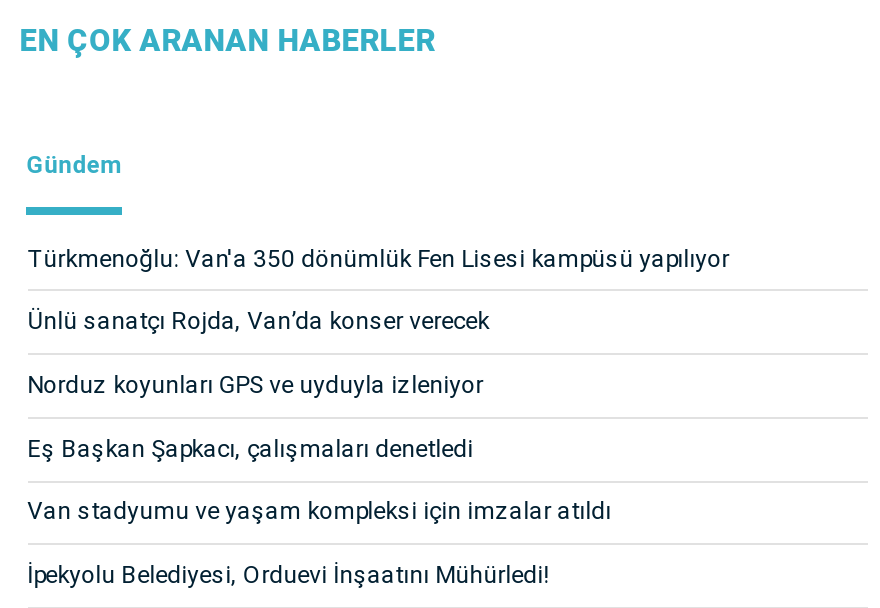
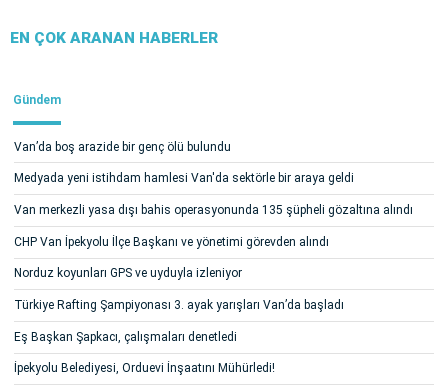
- Türkmenoğlu: Van'a 350 dönümlük Fen Lisesi kampüsü yapılıyor
- Ünlü sanatçı Rojda, Van’da konser verecek
+ Van’da boş arazide bir genç ölü bulundu
+ Medyada yeni istihdam hamlesi Van'da sektörle bir araya geldi
+ Van merkezli yasa dışı bahis operasyonunda 135 şüpheli gözaltına alındı
+ CHP Van İpekyolu İlçe Başkanı ve yönetimi görevden alındı

+ Türkiye Rafting Şampiyonası 3. ayak yarışları Van’da başladı

moved down: Eş Başkan Şapkacı, çalışmaları denetledi

- Van stadyumu ve yaşam kompleksi için imzalar atıldı
